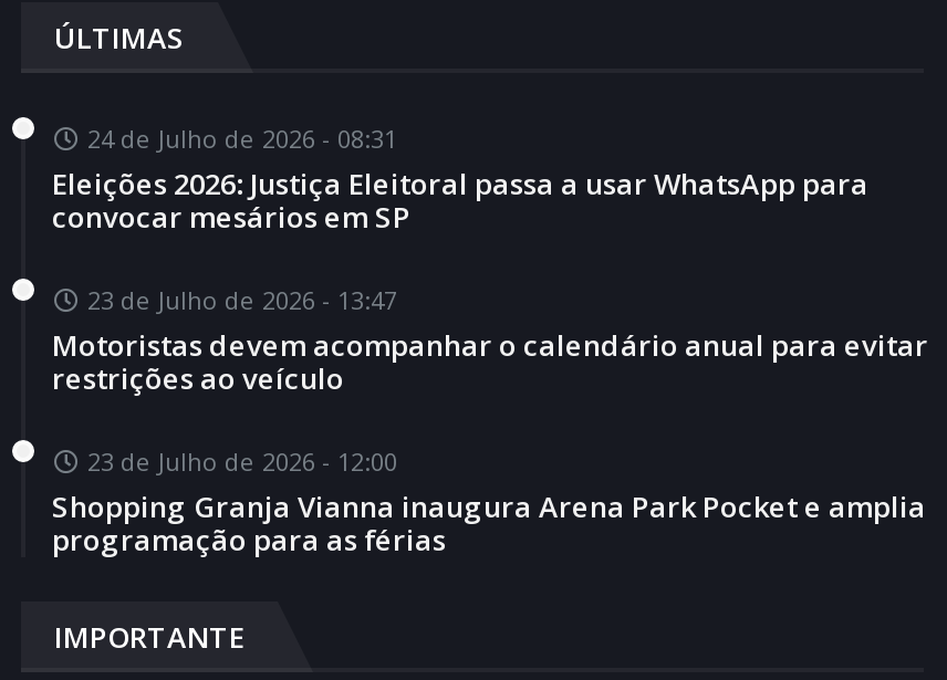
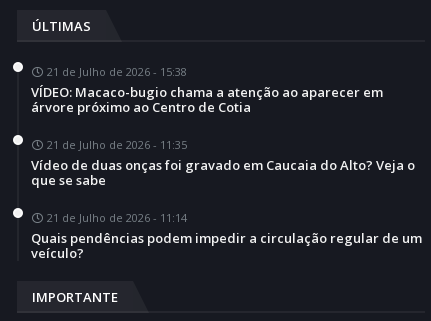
- 24 de Julho de 2026 - 08:31
- Eleições 2026: Justiça Eleitoral passa a usar WhatsApp para
- convocar mesários em SP
+ 21 de Julho de 2026 - 15:38
+ VÍDEO: Macaco-bugio chama a atenção ao aparecer em
+ árvore próximo ao Centro de Cotia

- 23 de Julho de 2026 - 13:47
- Motoristas devem acompanhar o calendário anual para evitar
- restrições ao veículo
+ 21 de Julho de 2026 - 11:35
+ Vídeo de duas onças foi gravado em Caucaia do Alto? Veja o
+ que se sabe

- 23 de Julho de 2026 - 12:00
- Shopping Granja Vianna inaugura Arena Park Pocket e amplia
- programação para as férias
+ 21 de Julho de 2026 - 11:14
+ Quais pendências podem impedir a circulação regular de um
+ veículo?
